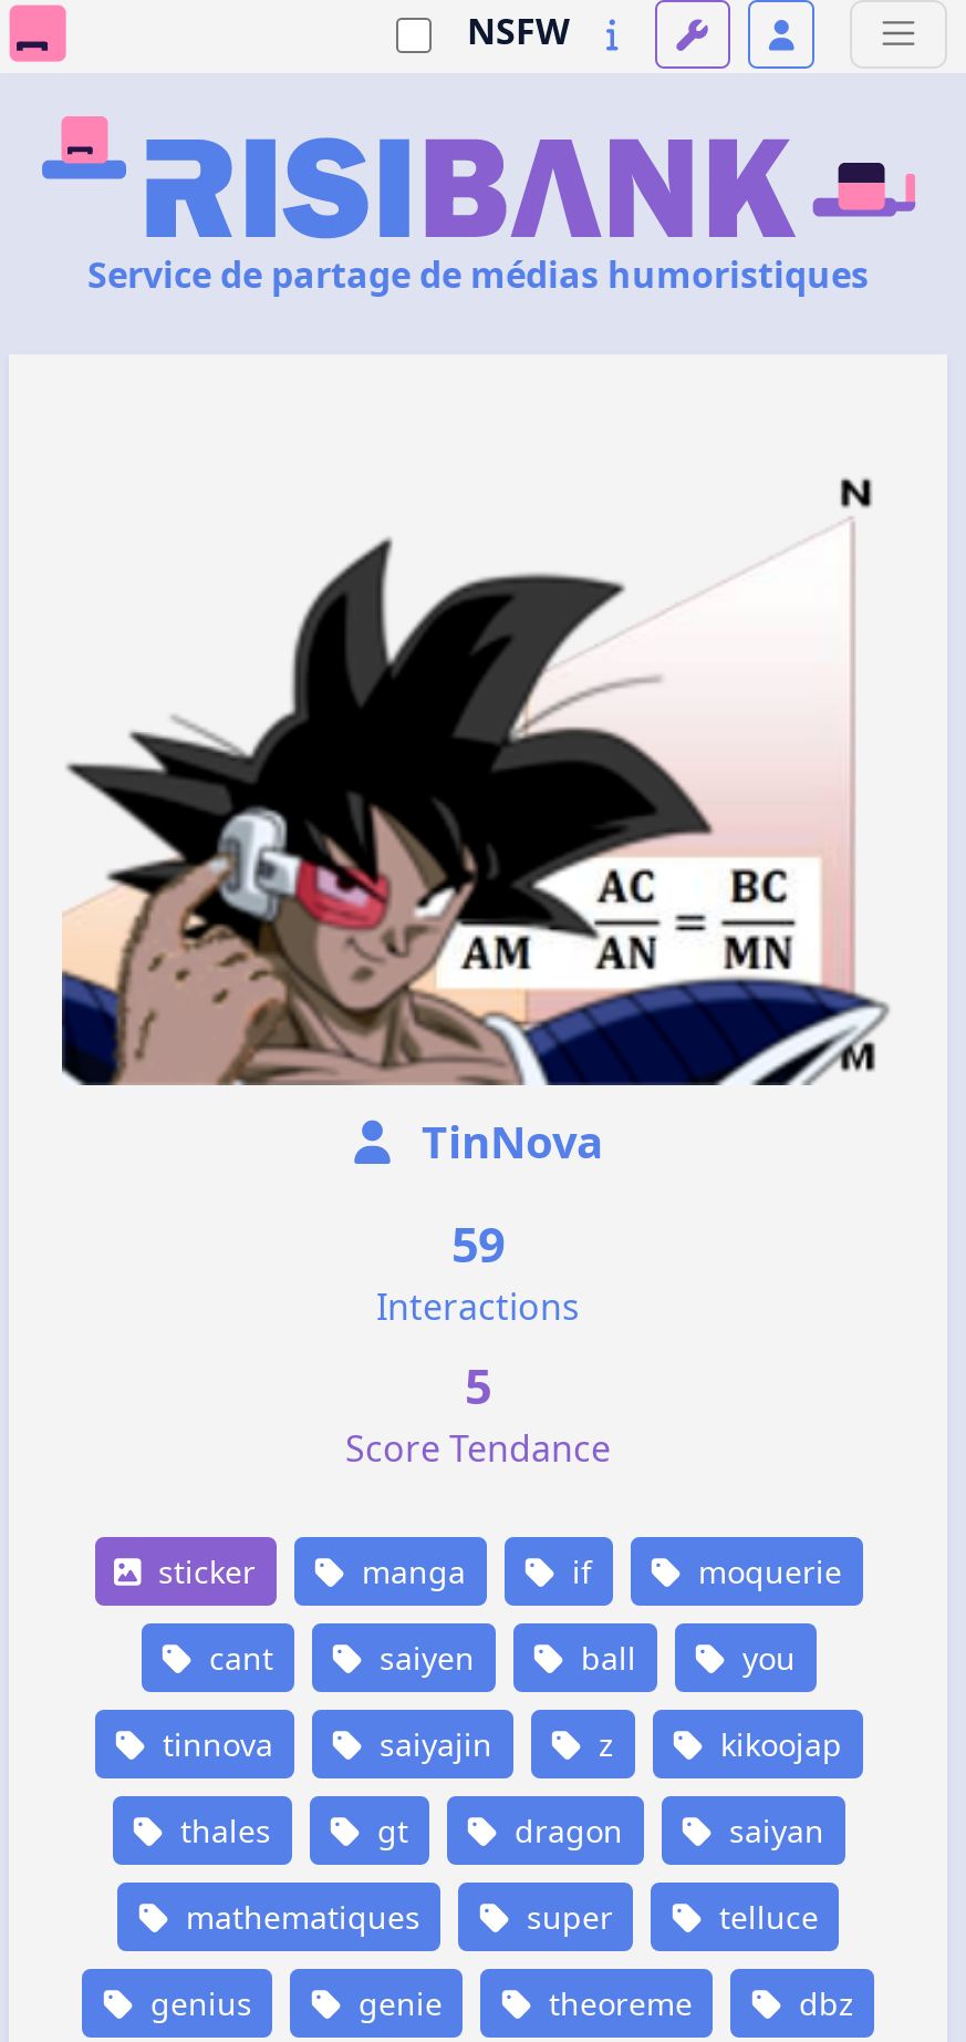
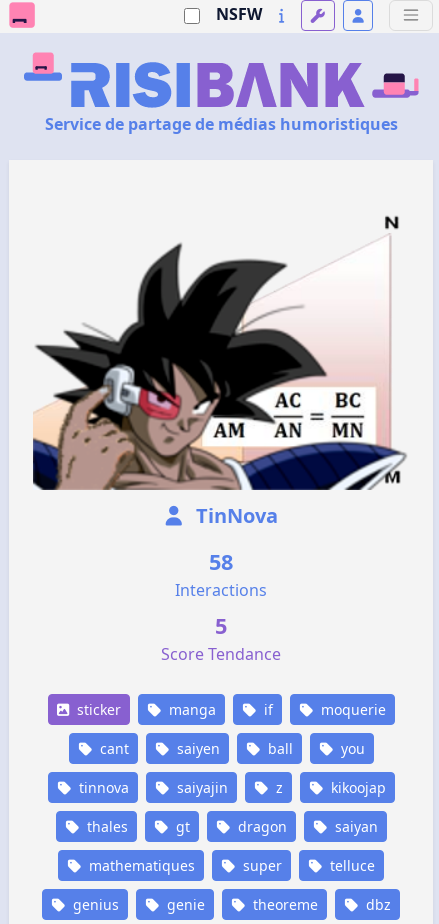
- 59
+ 58
